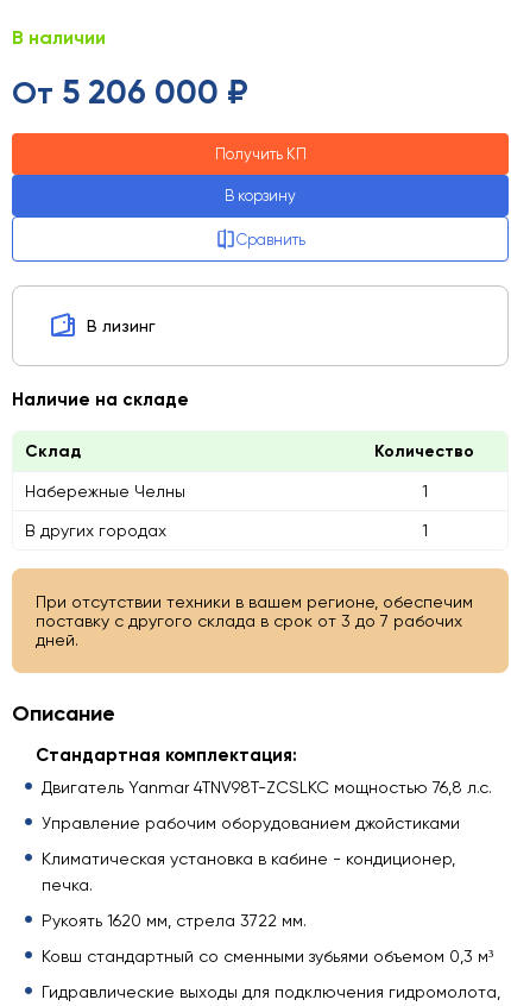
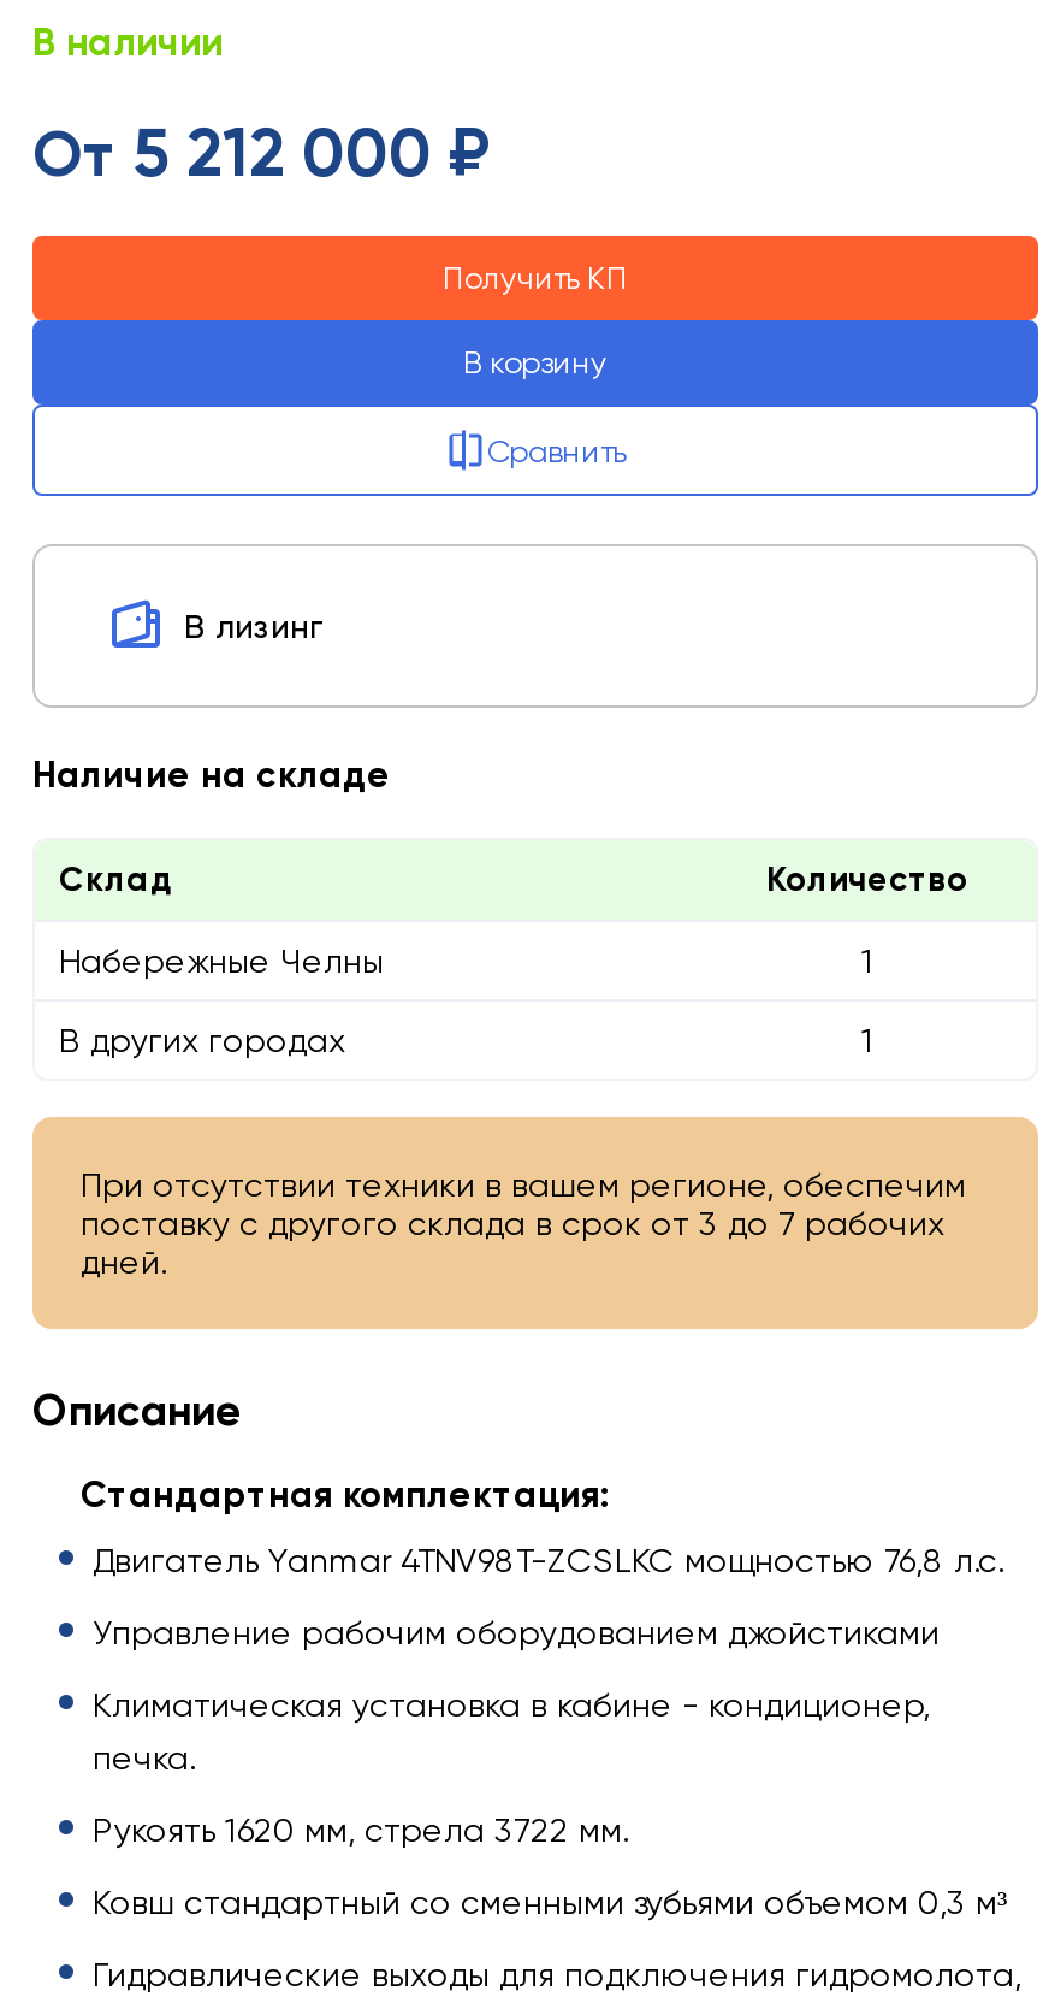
- От 5 206 000 ₽
+ От 5 212 000 ₽
